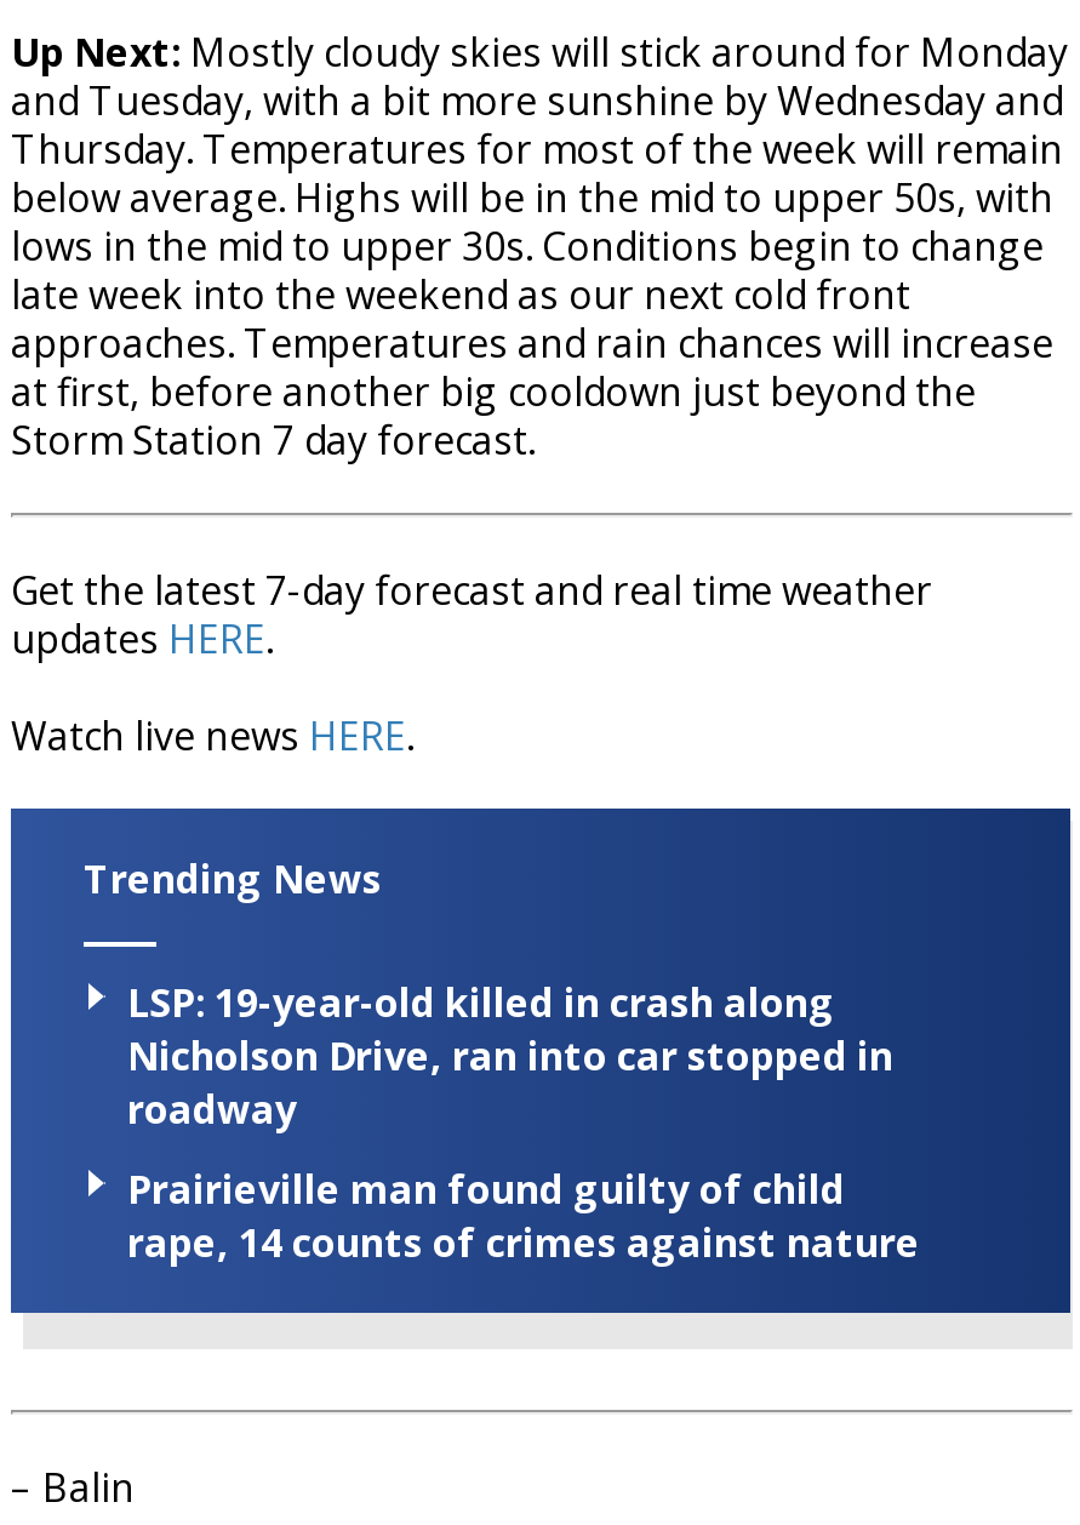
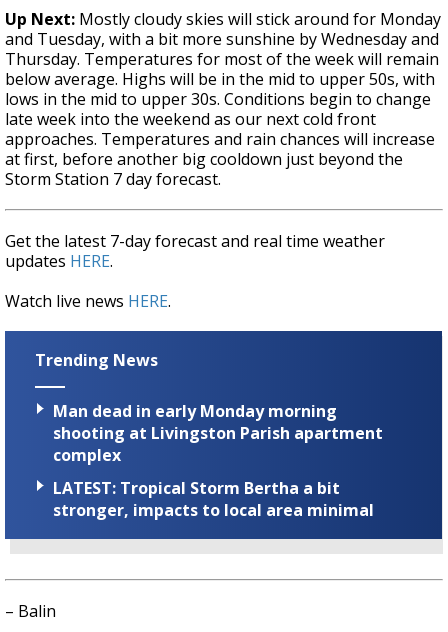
- LSP: 19-year-old killed in crash along
- Nicholson Drive, ran into car stopped in
- roadway
+ Man dead in early Monday morning
+ shooting at Livingston Parish apartment
+ complex

- Prairieville man found guilty of child
- rape, 14 counts of crimes against nature
+ LATEST: Tropical Storm Bertha a bit
+ stronger, impacts to local area minimal
